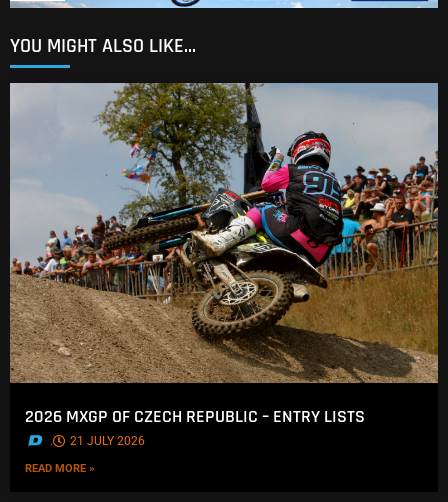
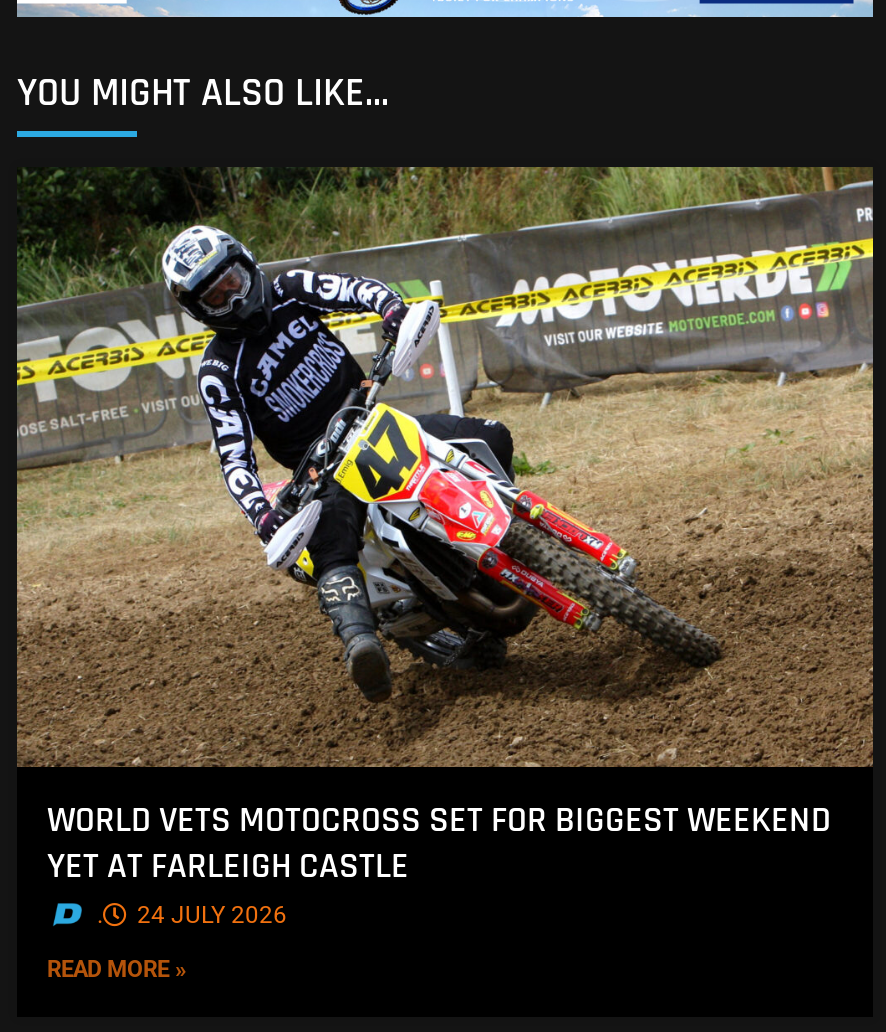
- [image]
- 2026 MXGP OF CZECH REPUBLIC – ENTRY LISTS
+ [image]
+ WORLD VETS MOTOCROSS SET FOR BIGGEST WEEKEND
+ YET AT FARLEIGH CASTLE

- 21 JULY 2026
+ 24 JULY 2026
